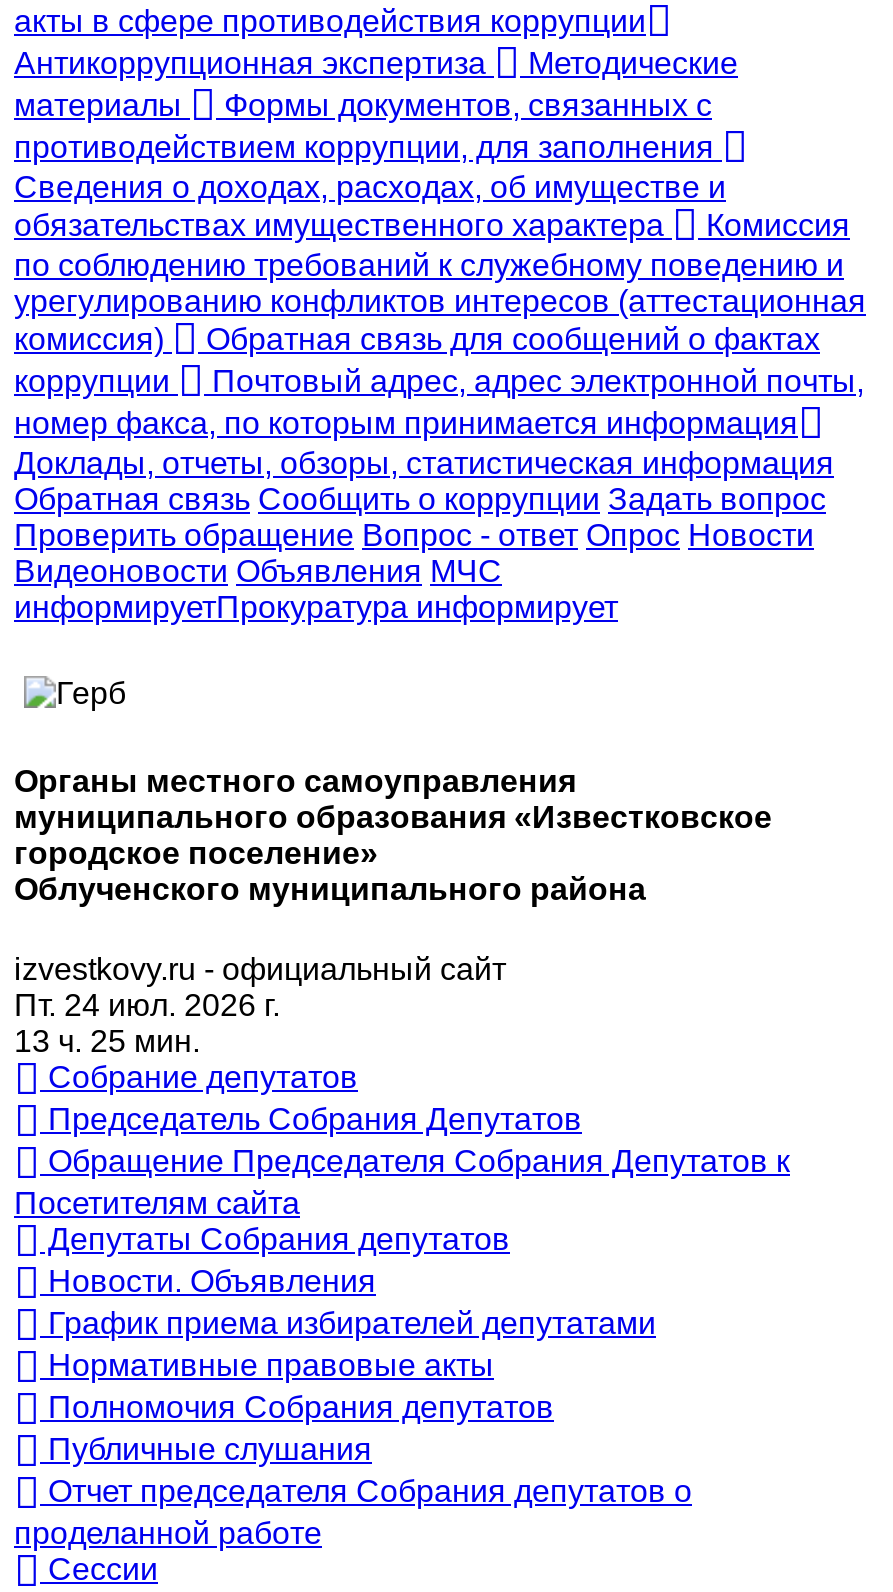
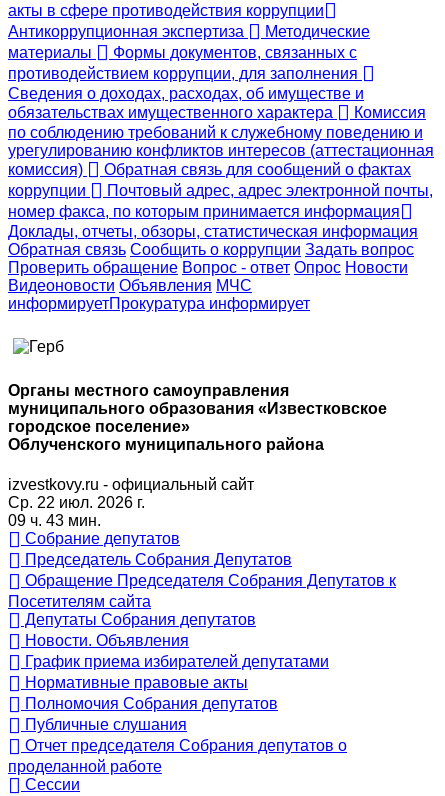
- Пт. 24 июл. 2026 г.
+ Ср. 22 июл. 2026 г.

- 13 ч. 25 мин.
+ 09 ч. 43 мин.
